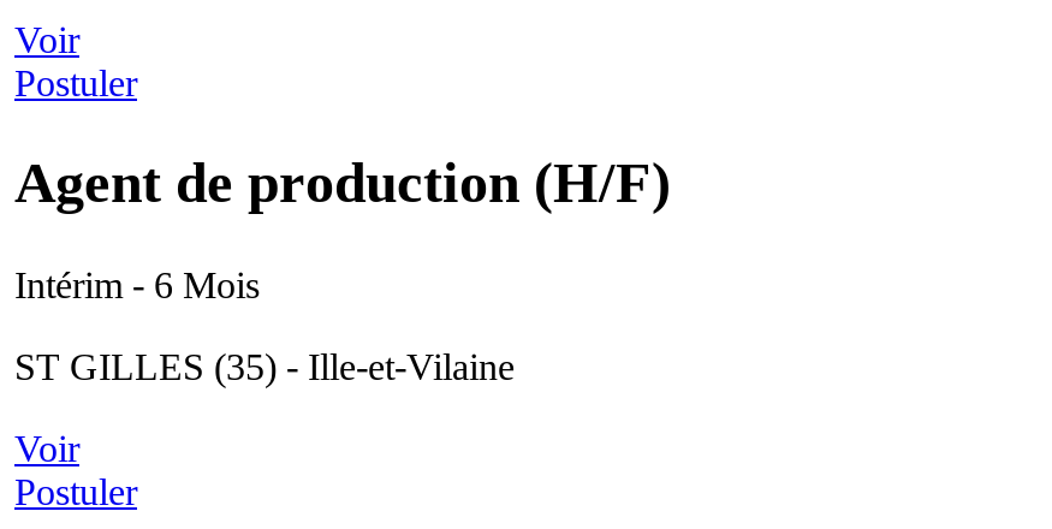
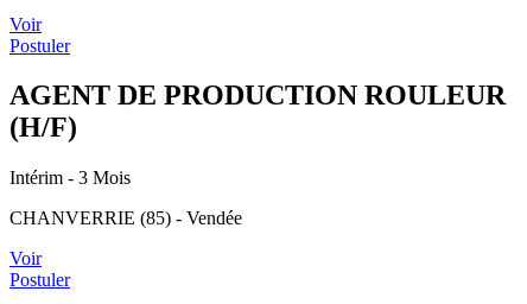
- Agent de production (H/F)
+ AGENT DE PRODUCTION ROULEUR
+ (H/F)

- Intérim - 6 Mois
+ Intérim - 3 Mois

- ST GILLES (35) - Ille-et-Vilaine
+ CHANVERRIE (85) - Vendée
